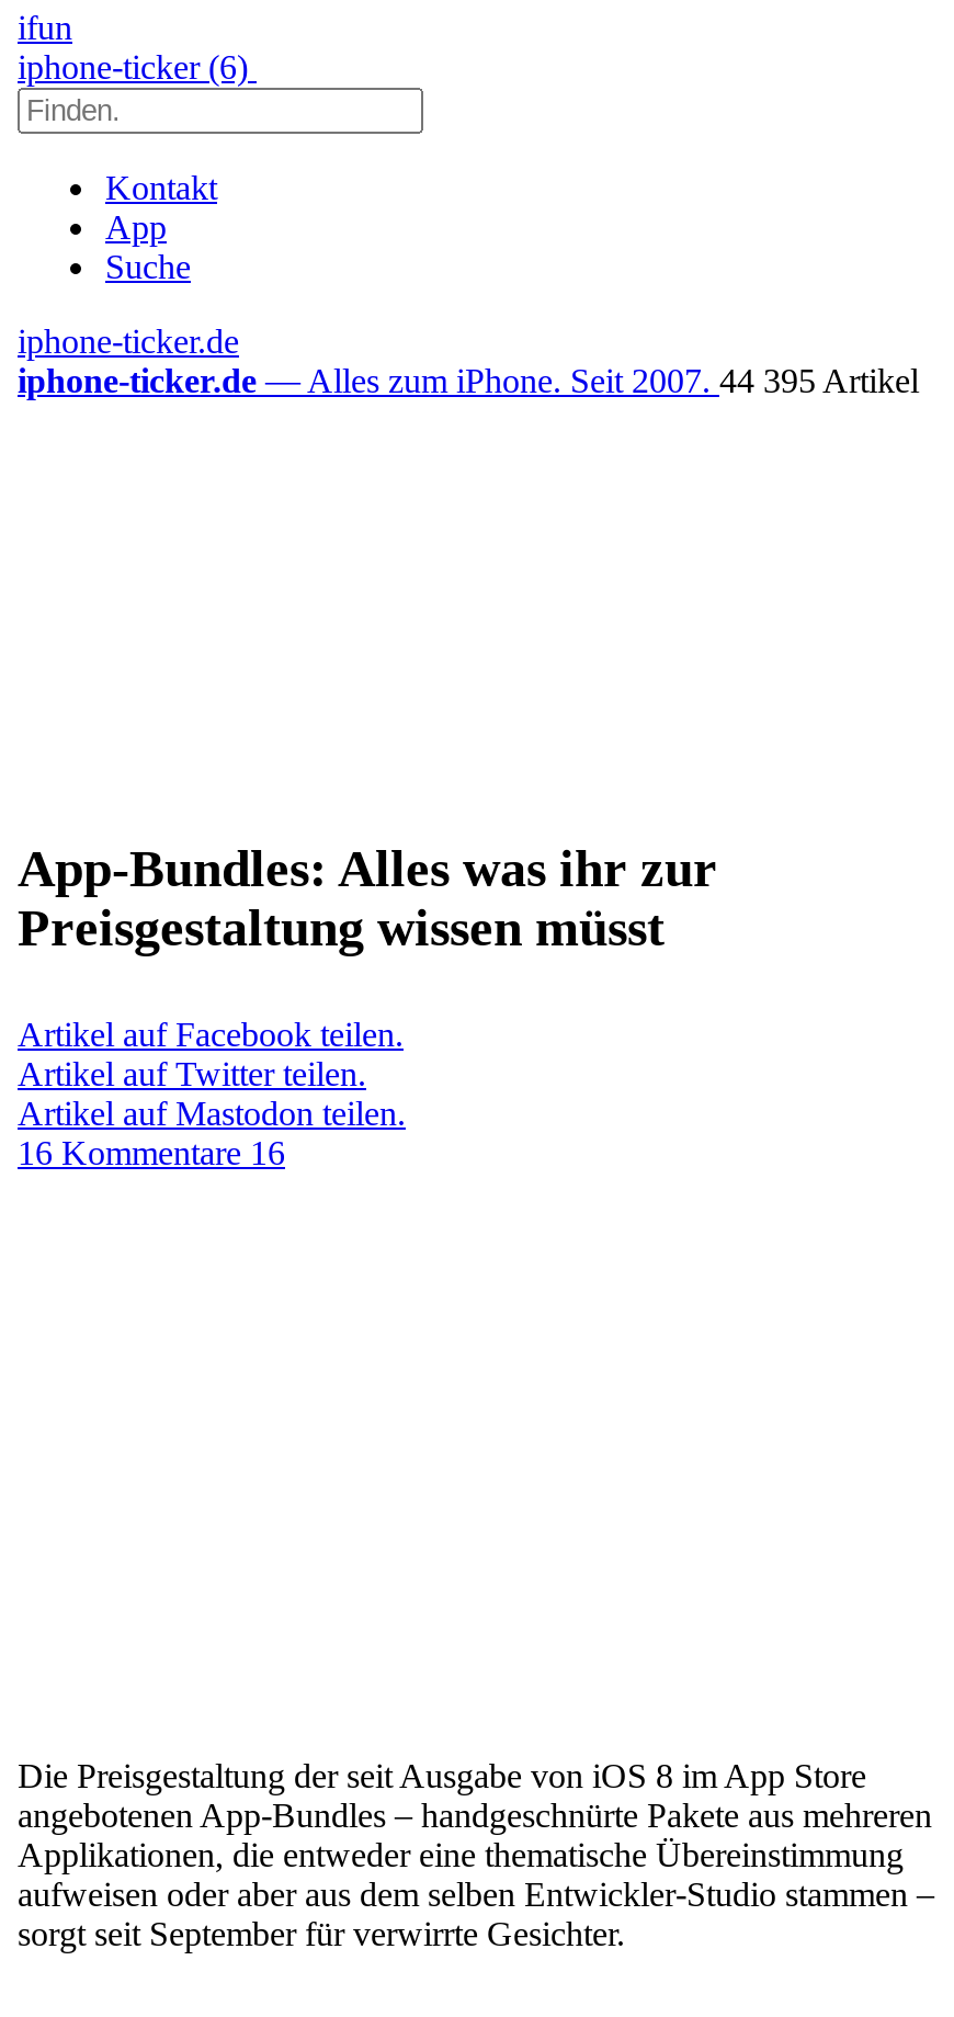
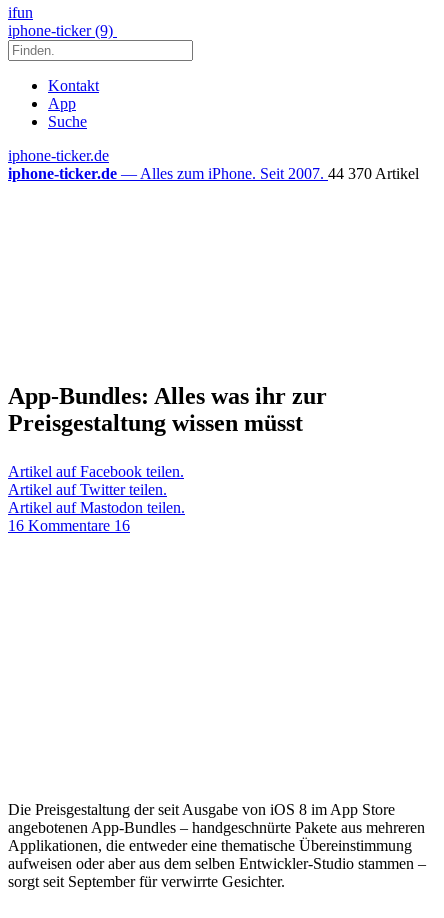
- iphone-ticker (6)
+ iphone-ticker (9)

- iphone-ticker.de — Alles zum iPhone. Seit 2007. 44 395 Artikel
+ iphone-ticker.de — Alles zum iPhone. Seit 2007. 44 370 Artikel
